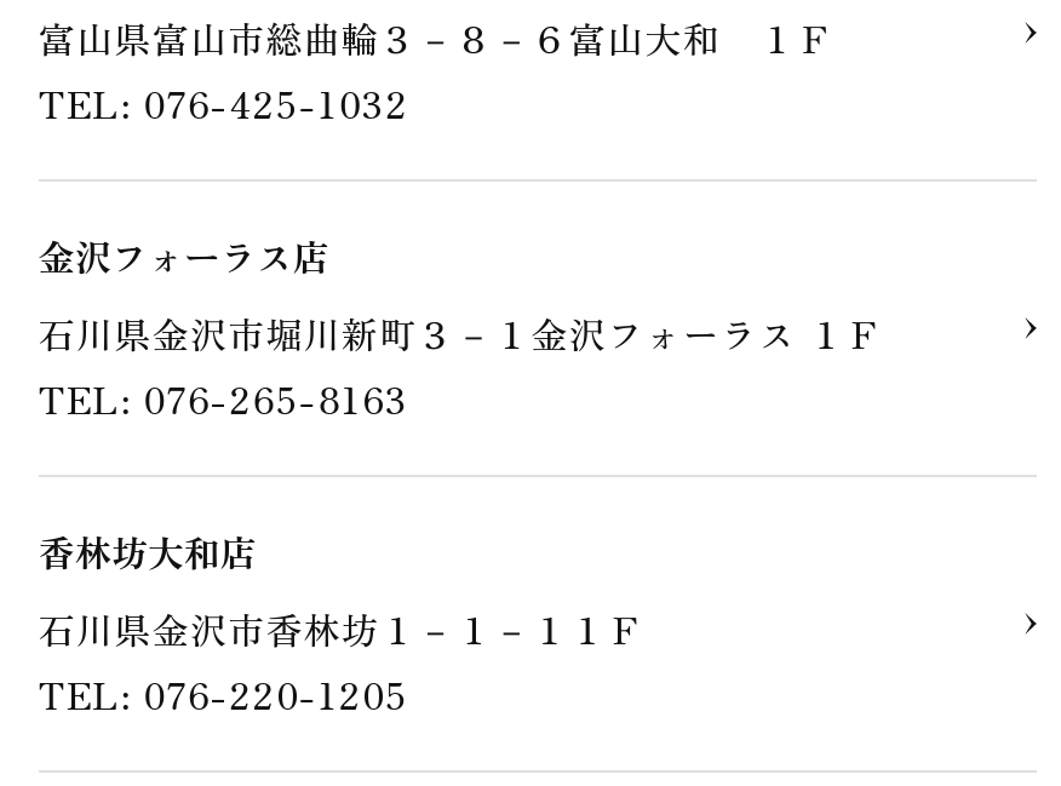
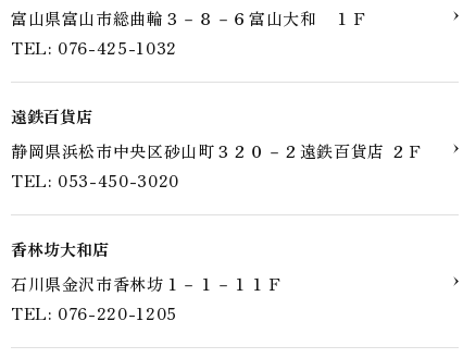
- 金沢フォーラス店
+ 遠鉄百貨店

- 石川県金沢市堀川新町３－１金沢フォーラス １Ｆ
- TEL: 076-265-8163
+ 静岡県浜松市中央区砂山町３２０－２遠鉄百貨店 ２Ｆ
+ TEL: 053-450-3020
